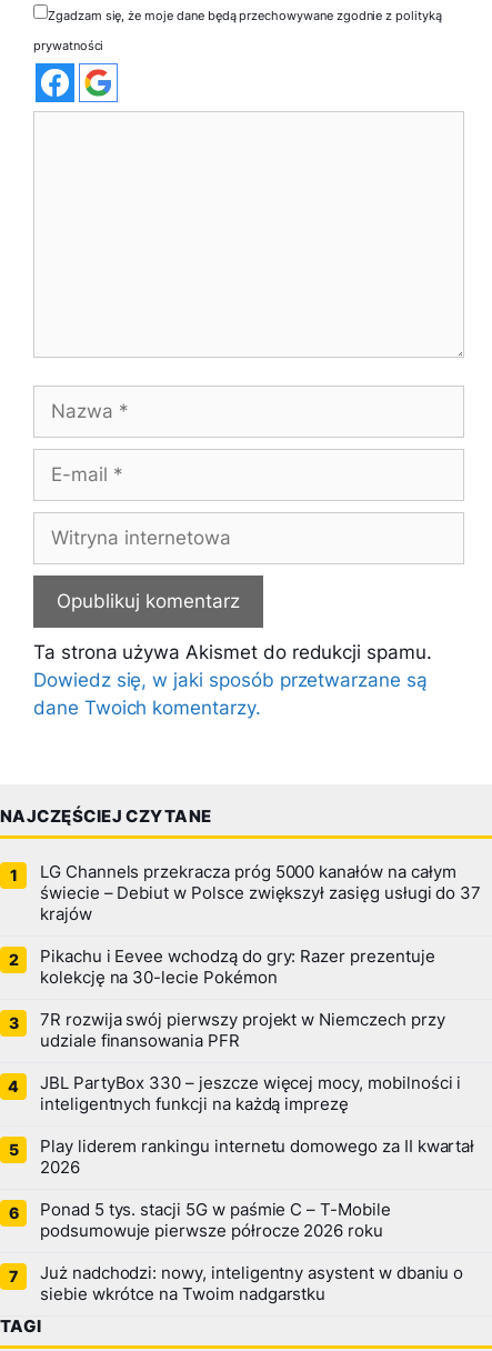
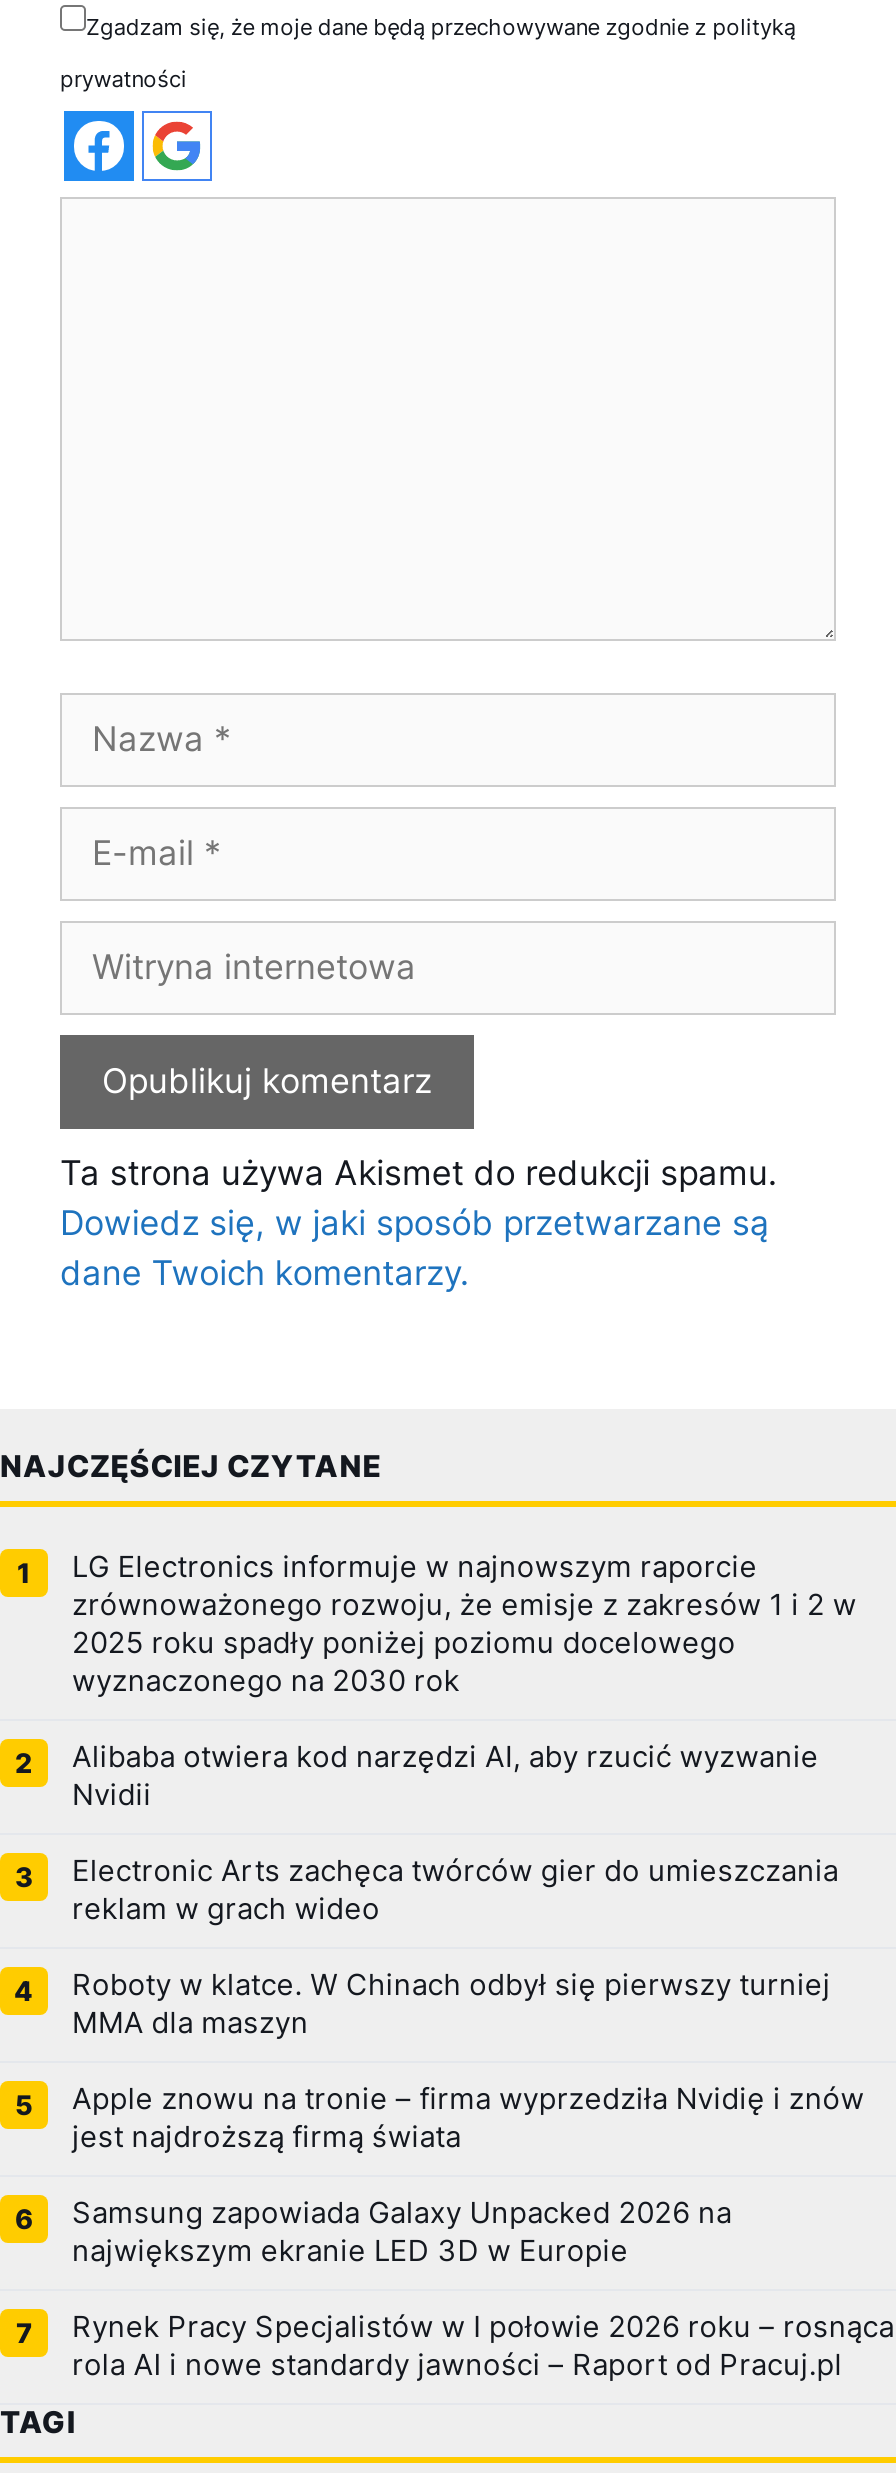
- LG Channels przekracza próg 5000 kanałów na całym
- świecie – Debiut w Polsce zwiększył zasięg usługi do 37
- krajów
+ LG Electronics informuje w najnowszym raporcie
+ zrównoważonego rozwoju, że emisje z zakresów 1 i 2 w
+ 2025 roku spadły poniżej poziomu docelowego
+ wyznaczonego na 2030 rok

- Pikachu i Eevee wchodzą do gry: Razer prezentuje
- kolekcję na 30-lecie Pokémon
+ Alibaba otwiera kod narzędzi AI, aby rzucić wyzwanie
+ Nvidii

- 7R rozwija swój pierwszy projekt w Niemczech przy
- udziale finansowania PFR
+ Electronic Arts zachęca twórców gier do umieszczania
+ reklam w grach wideo

- JBL PartyBox 330 – jeszcze więcej mocy, mobilności i
- inteligentnych funkcji na każdą imprezę
+ Roboty w klatce. W Chinach odbył się pierwszy turniej
+ MMA dla maszyn

- Play liderem rankingu internetu domowego za II kwartał
- 2026
+ Apple znowu na tronie – firma wyprzedziła Nvidię i znów
+ jest najdroższą firmą świata

- Ponad 5 tys. stacji 5G w paśmie C – T-Mobile
- podsumowuje pierwsze półrocze 2026 roku
+ Samsung zapowiada Galaxy Unpacked 2026 na
+ największym ekranie LED 3D w Europie

- Już nadchodzi: nowy, inteligentny asystent w dbaniu o
- siebie wkrótce na Twoim nadgarstku
+ Rynek Pracy Specjalistów w I połowie 2026 roku – rosnąca
+ rola AI i nowe standardy jawności – Raport od Pracuj.pl
